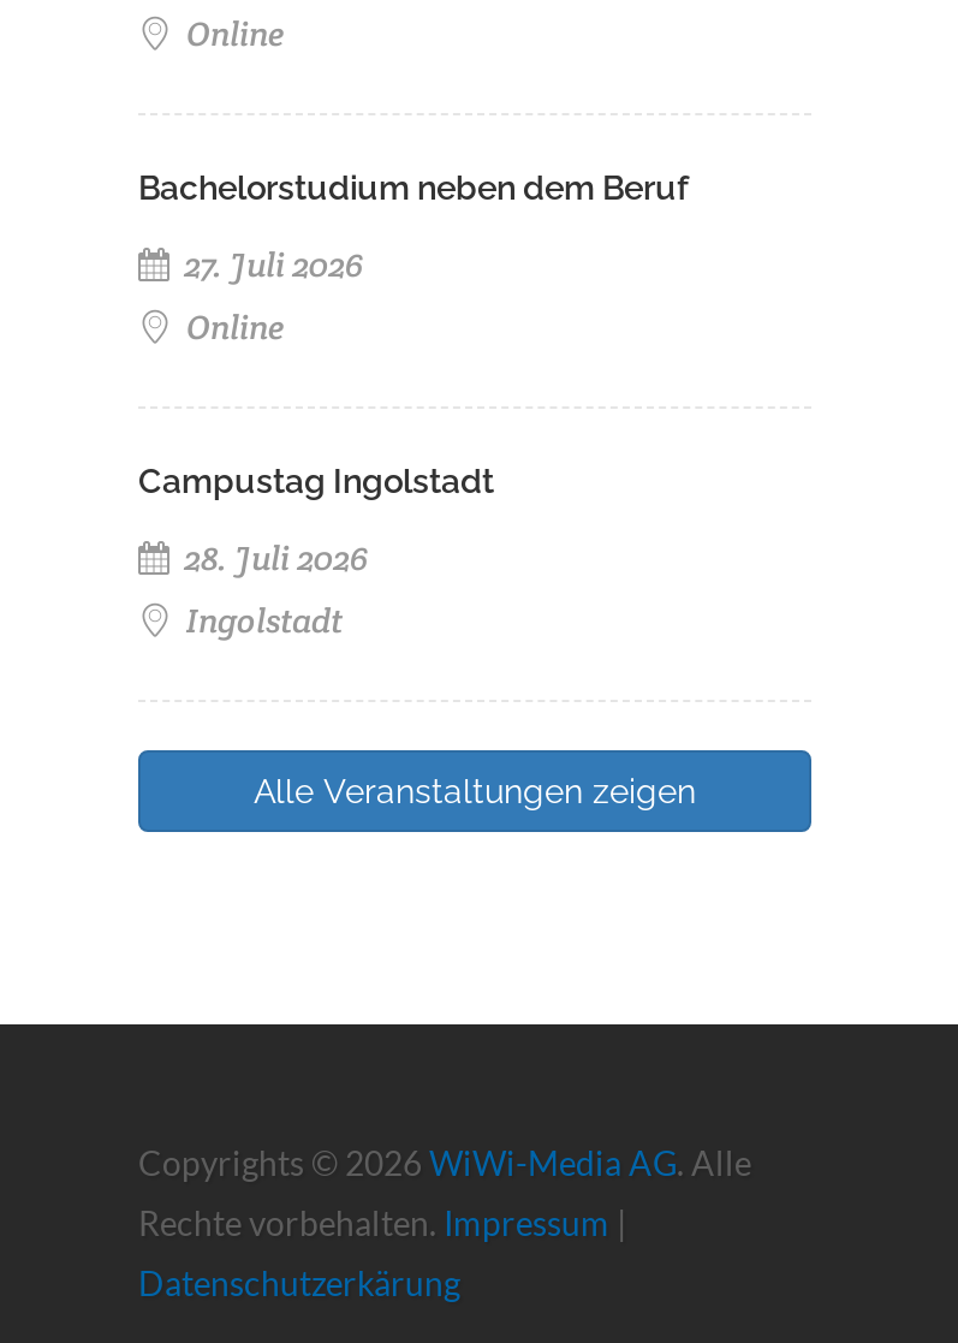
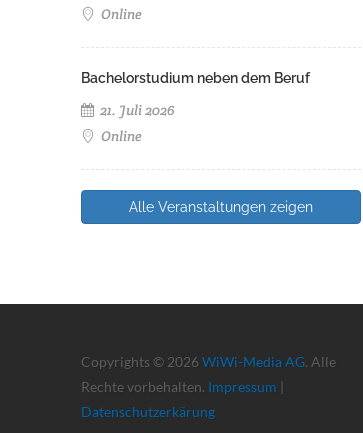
- 27. Juli 2026
+ 21. Juli 2026

- Campustag Ingolstadt
- 28. Juli 2026
- Ingolstadt
